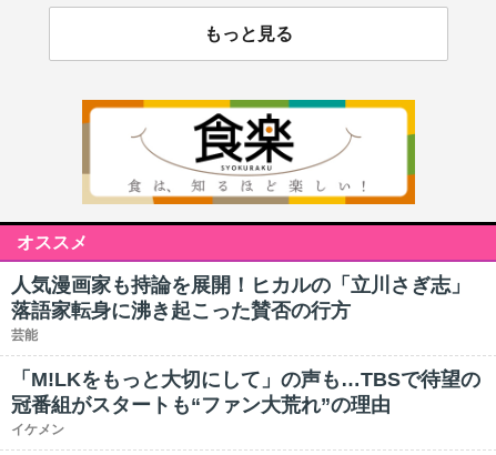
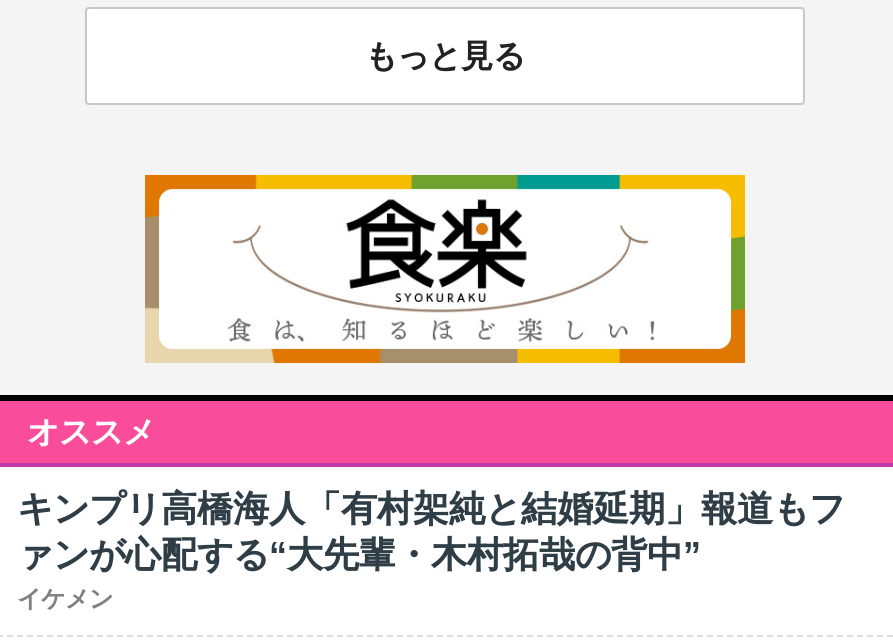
- 人気漫画家も持論を展開！ヒカルの「立川さぎ志」
- 落語家転身に沸き起こった賛否の行方
- 芸能
- 「M!LKをもっと大切にして」の声も…TBSで待望の
- 冠番組がスタートも“ファン大荒れ”の理由
+ キンプリ高橋海人「有村架純と結婚延期」報道もフ
+ ァンが心配する“大先輩・木村拓哉の背中”
